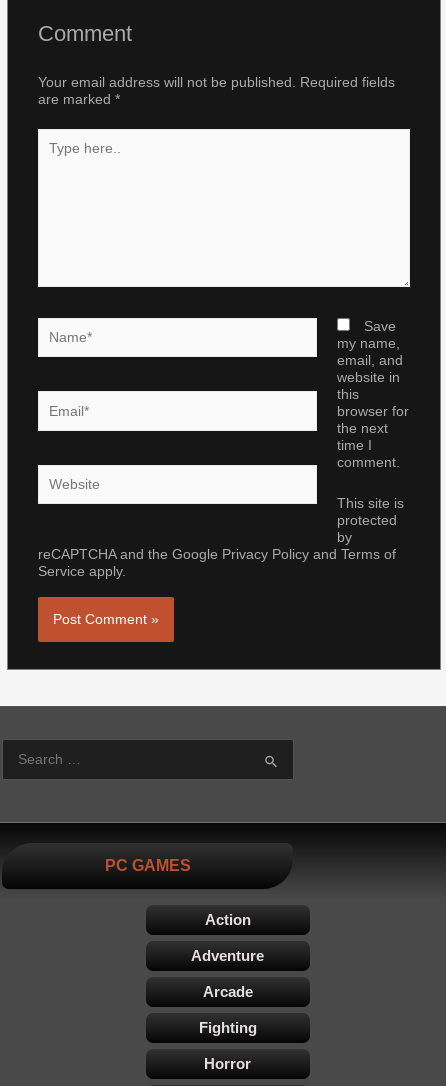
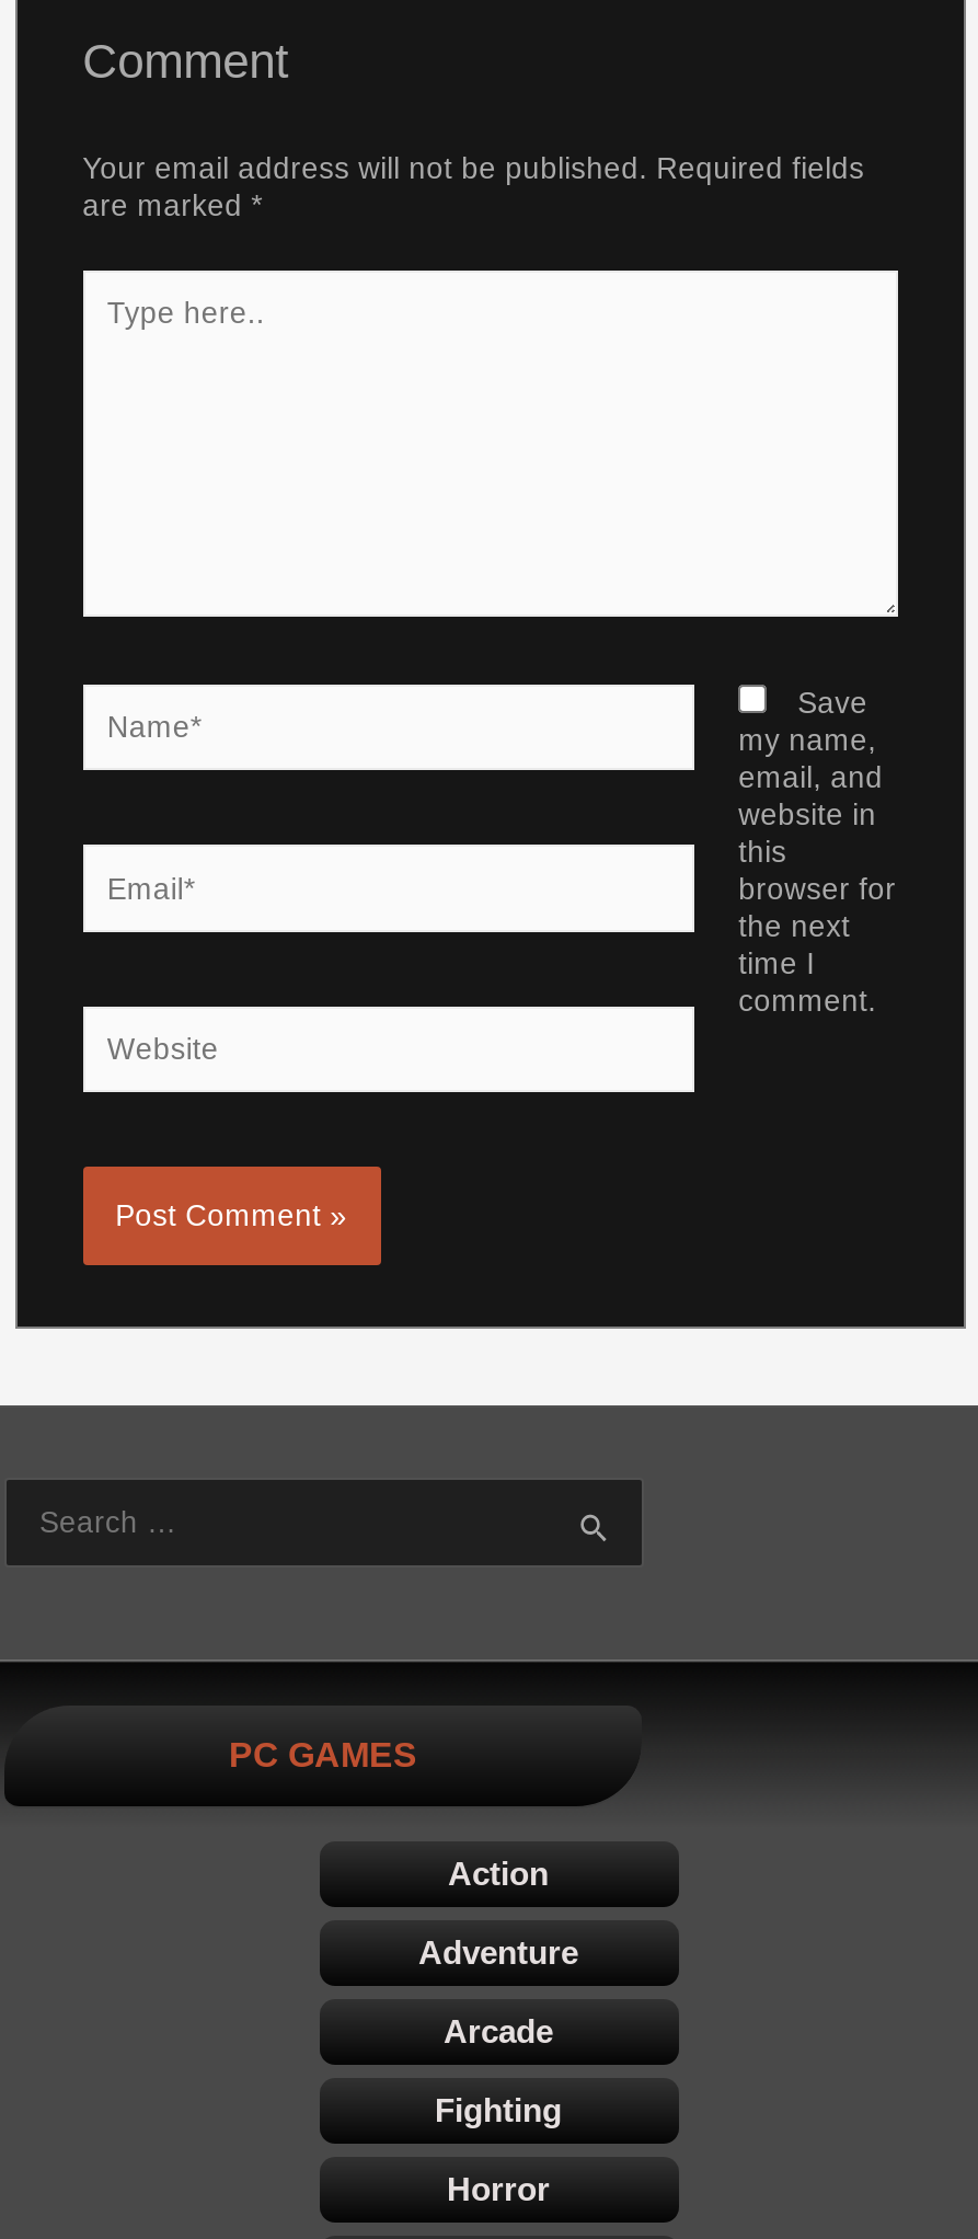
- This site is
- protected
- by
- reCAPTCHA and the Google Privacy Policy and Terms of
- Service apply.
